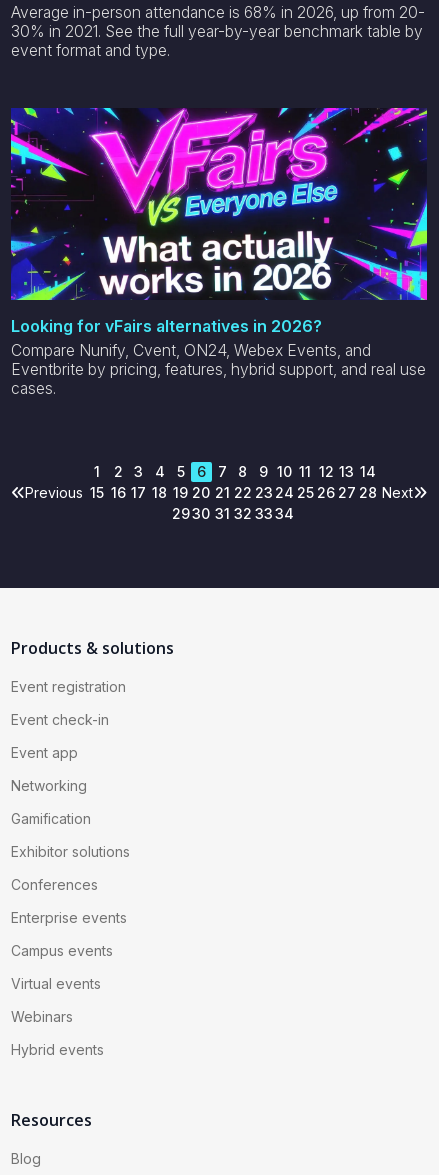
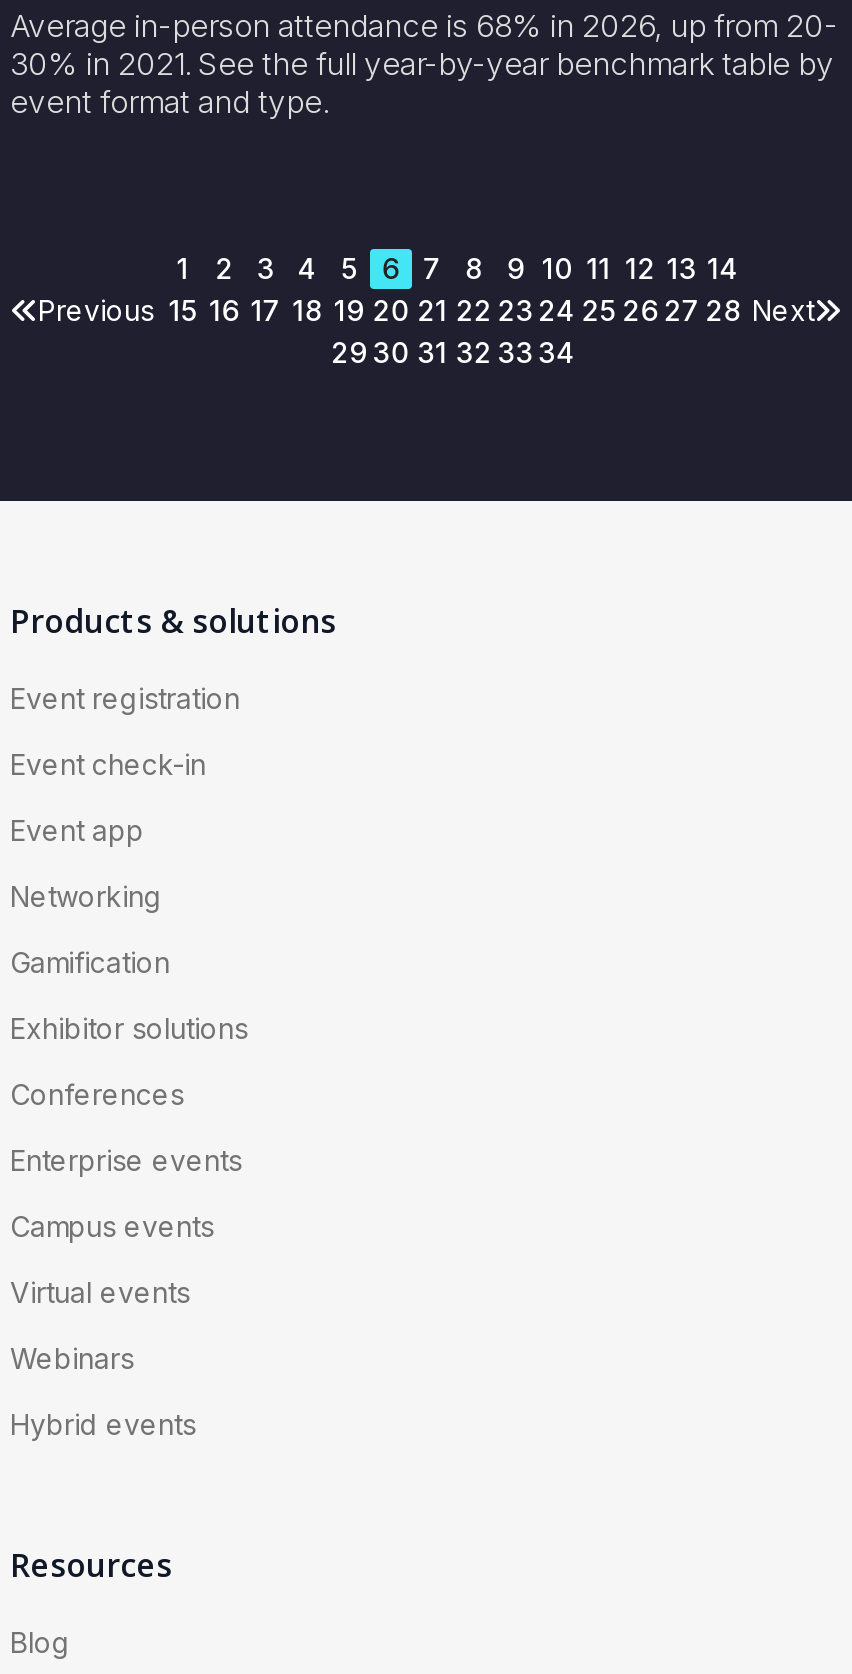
- [image]
- Looking for vFairs alternatives in 2026?
- Compare Nunify, Cvent, ON24, Webex Events, and
- Eventbrite by pricing, features, hybrid support, and real use
- cases.
